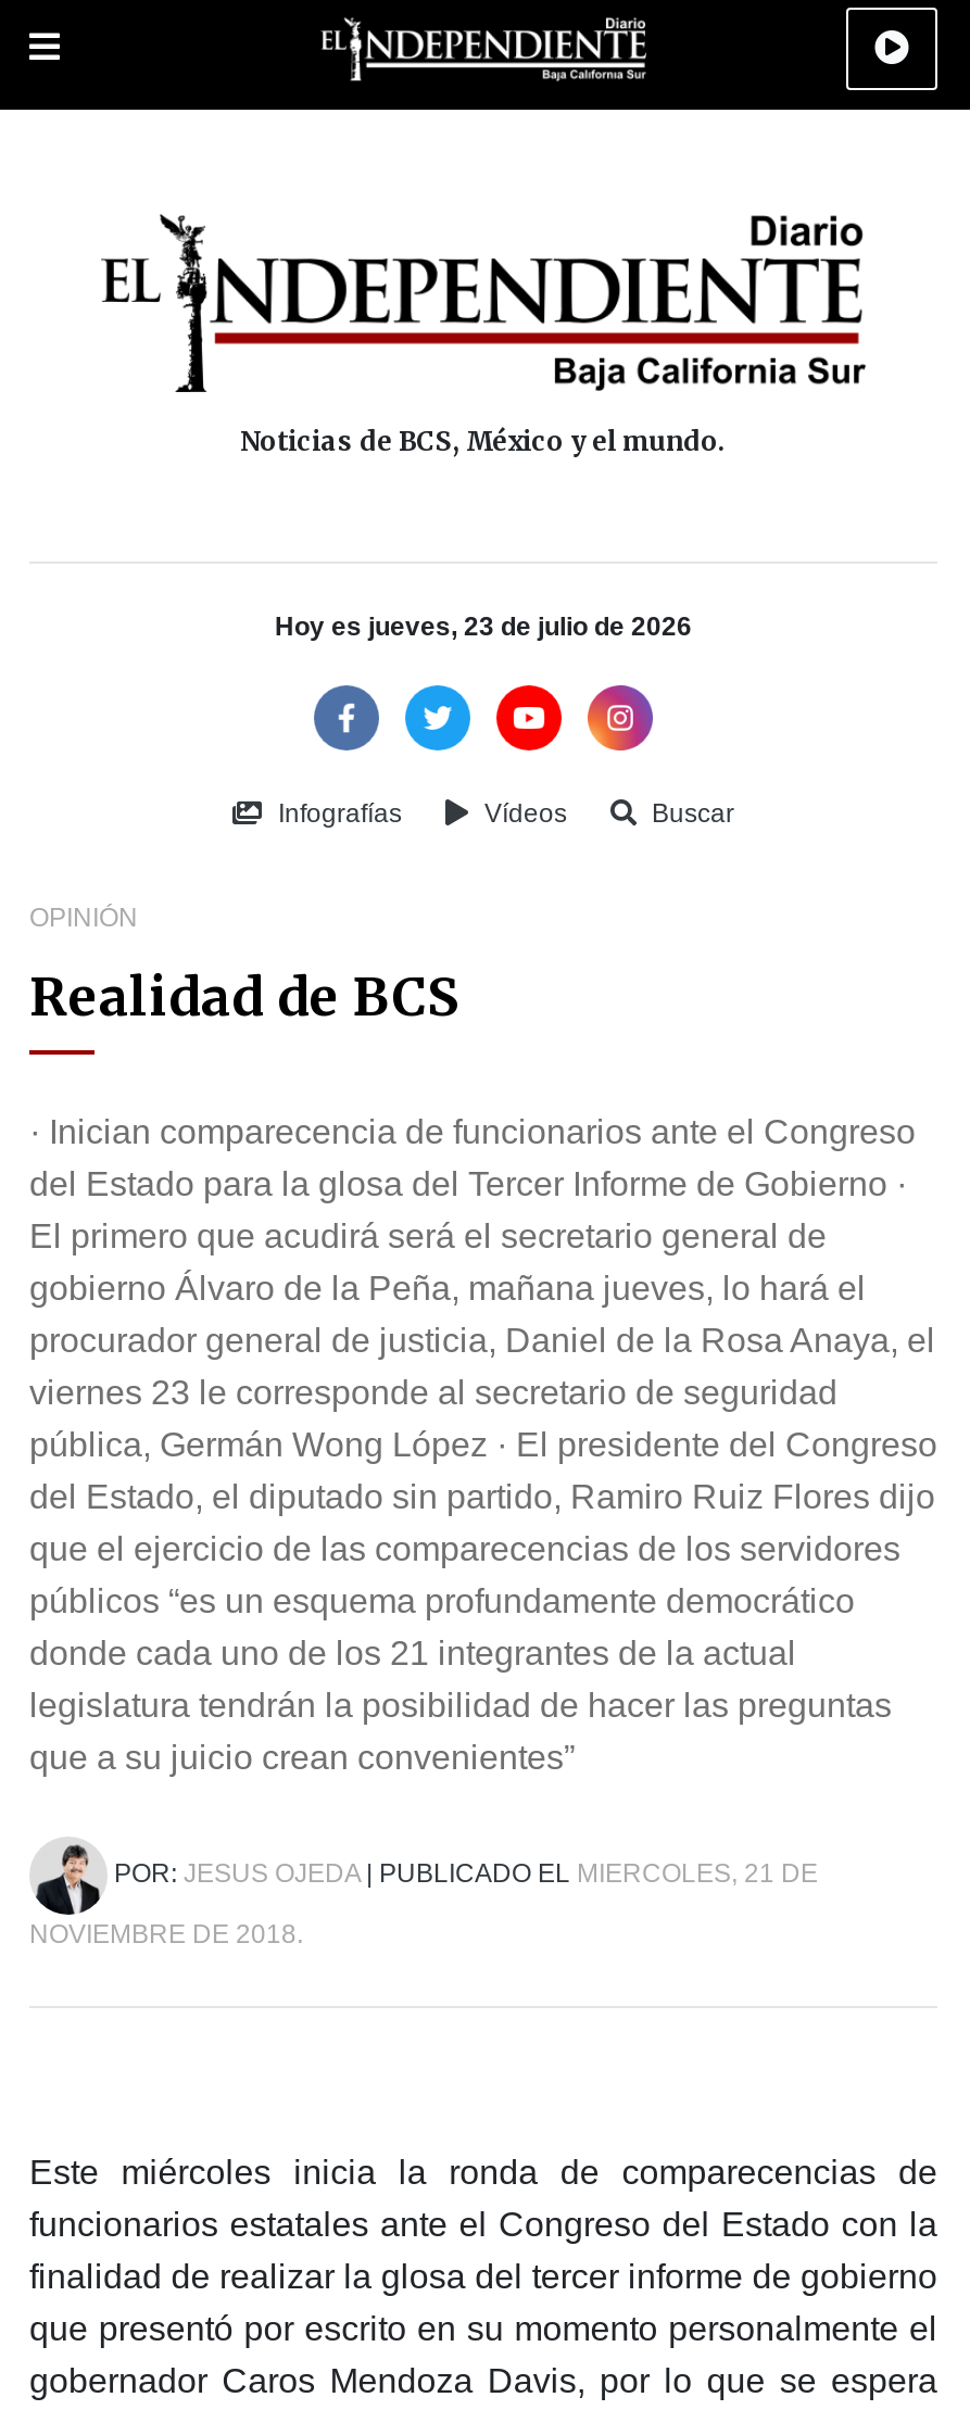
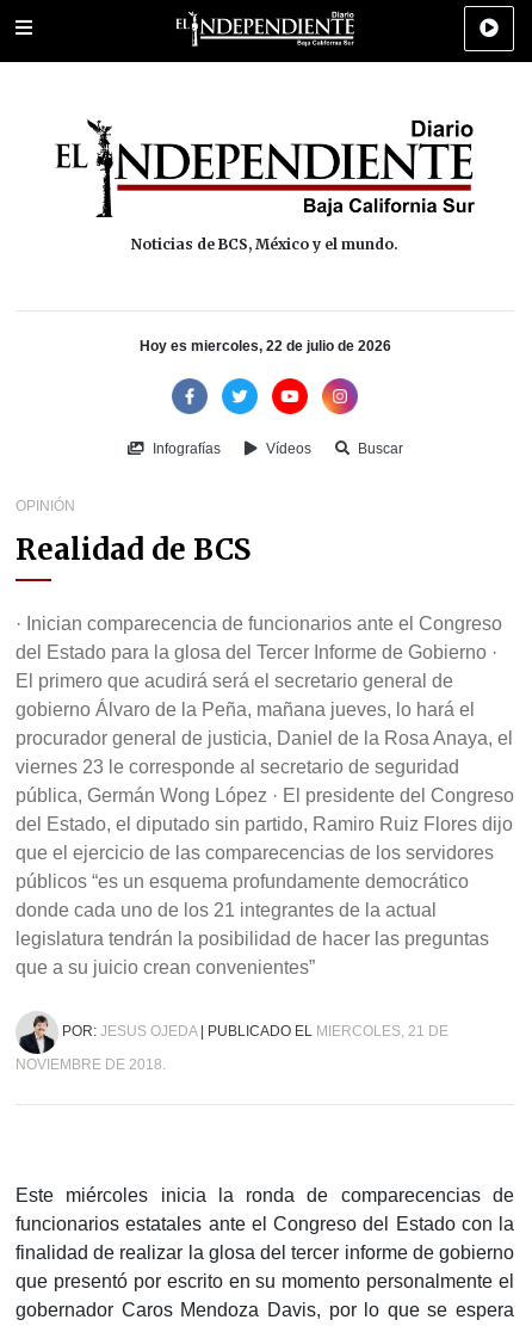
- Hoy es jueves, 23 de julio de 2026
+ Hoy es miercoles, 22 de julio de 2026
